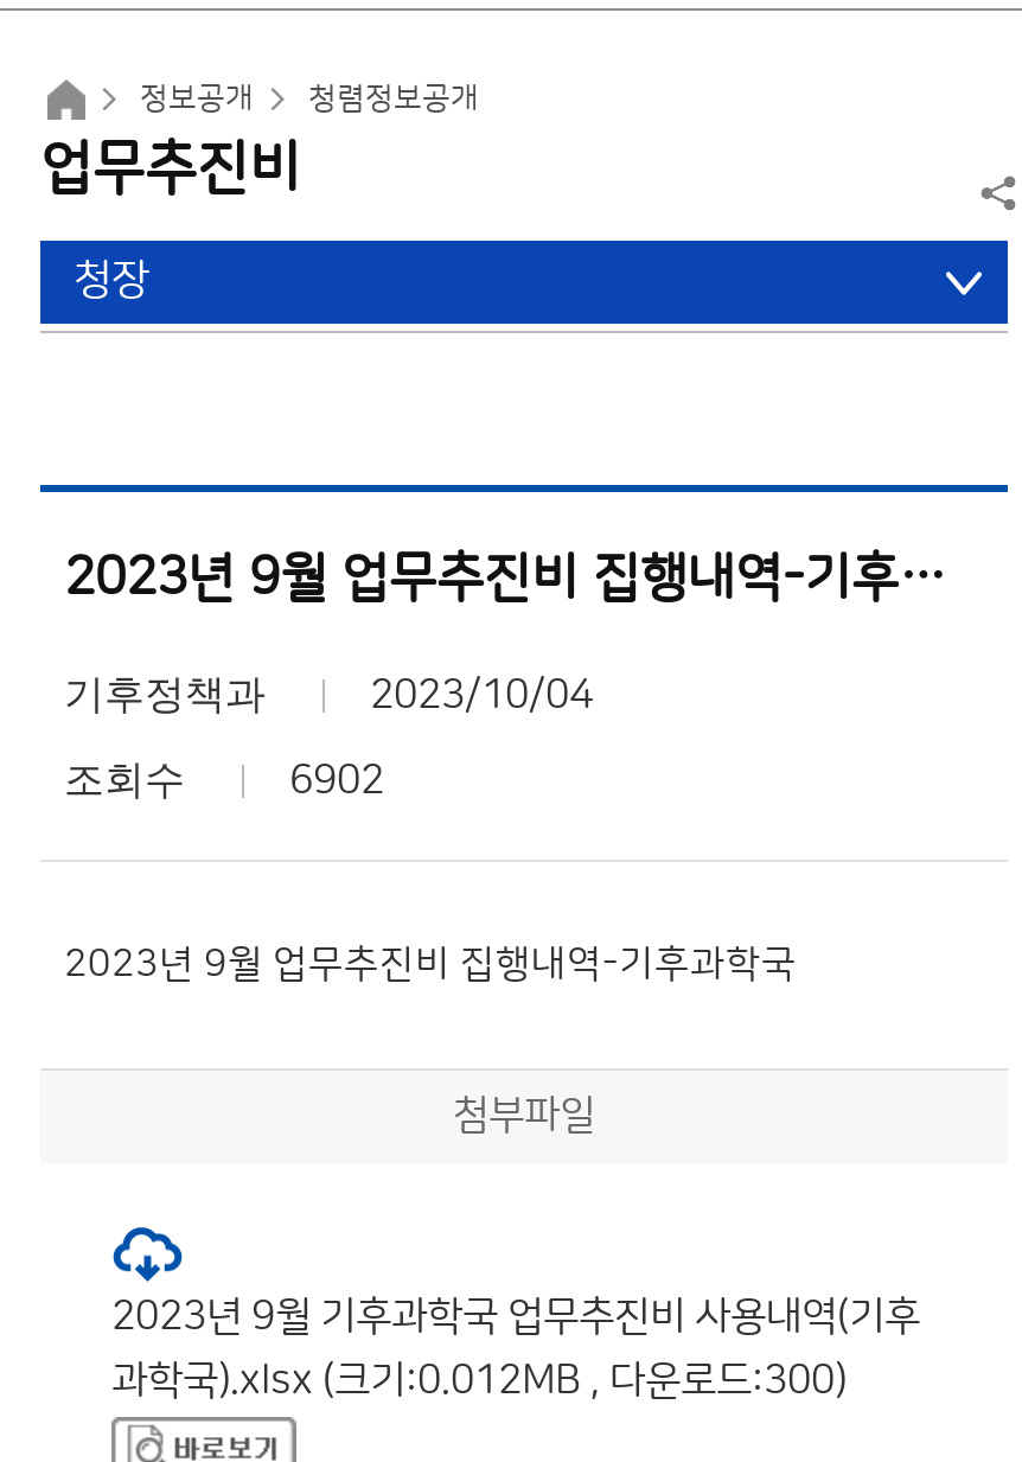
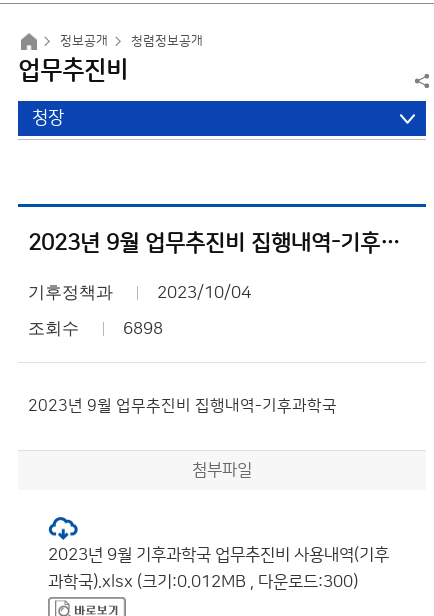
- 6902
+ 6898
